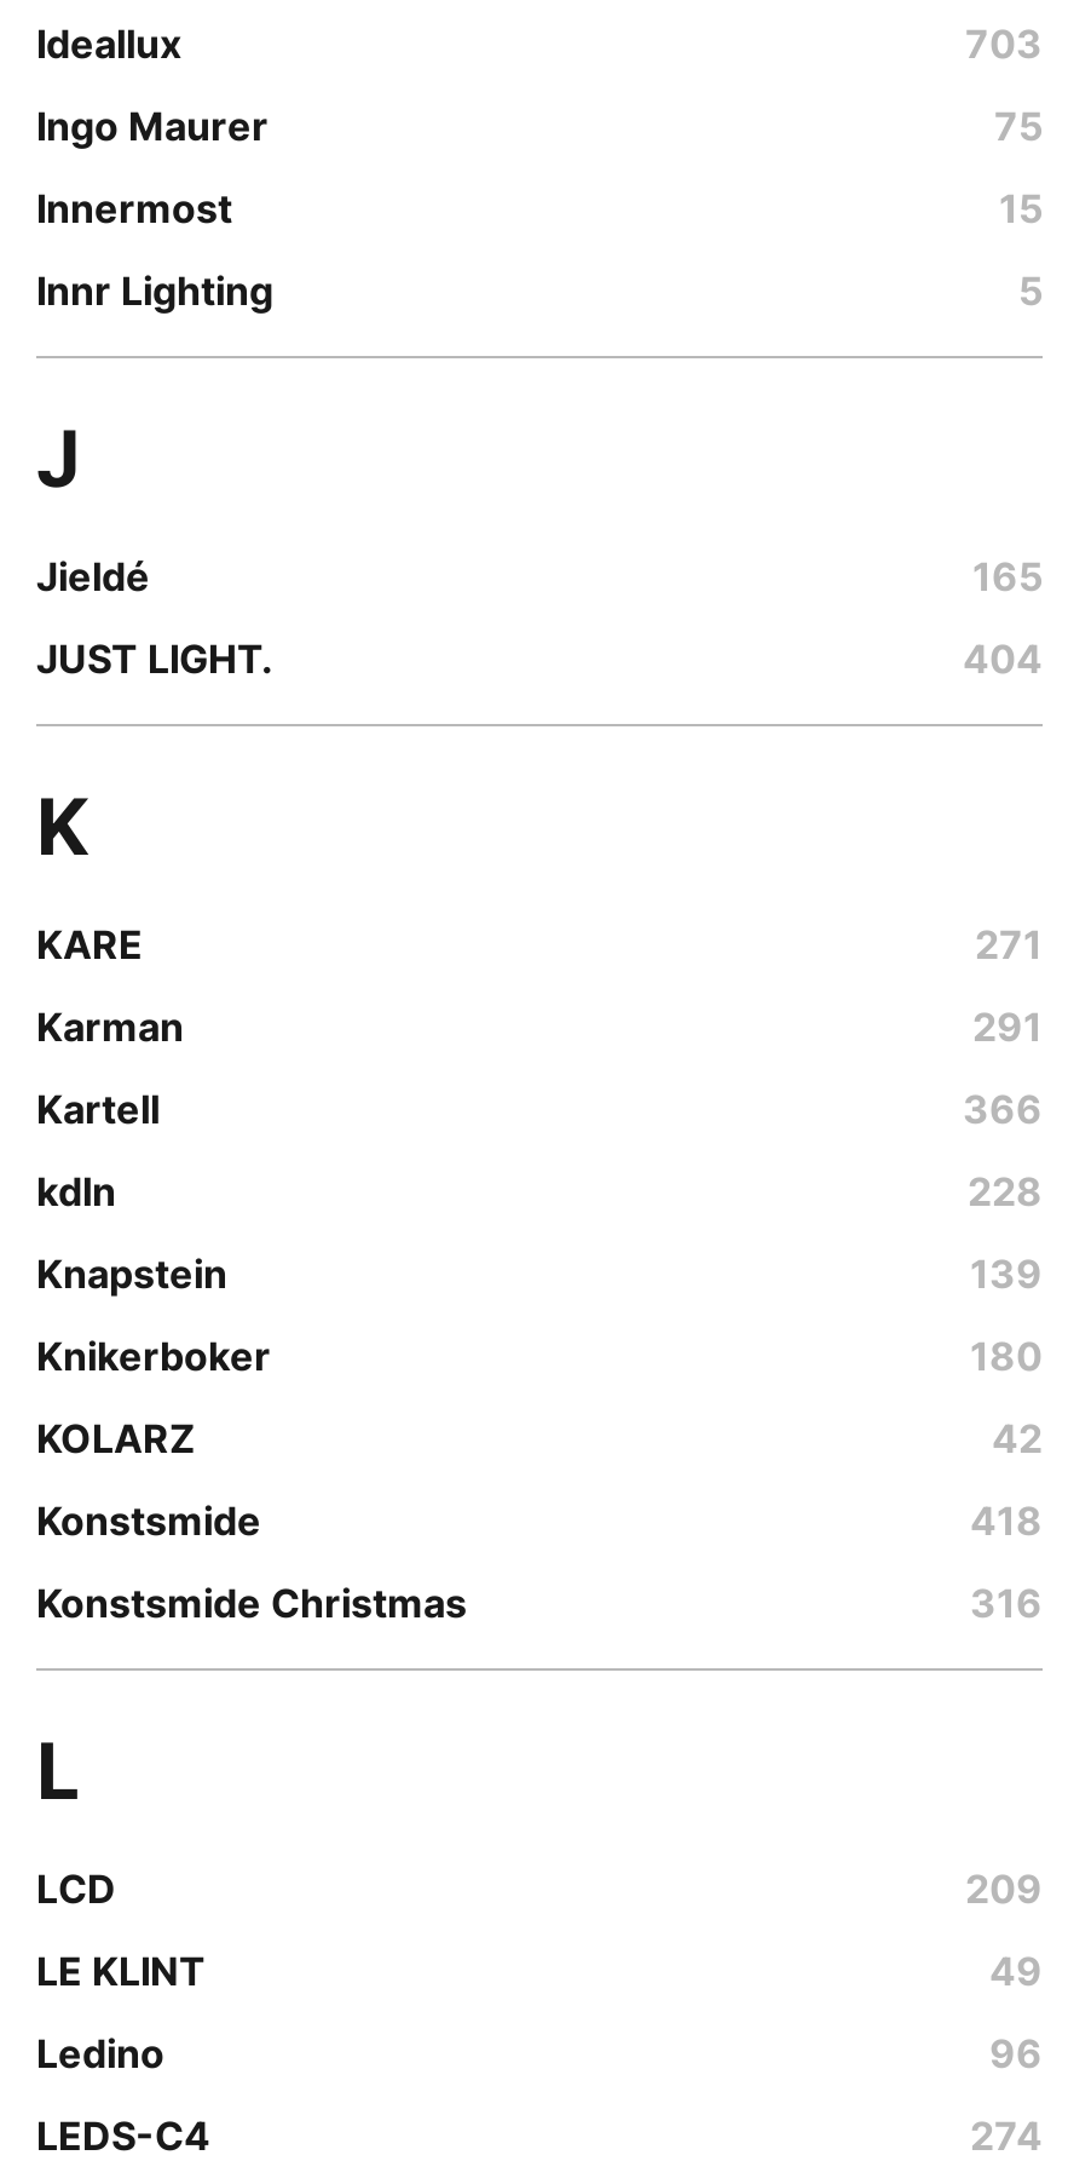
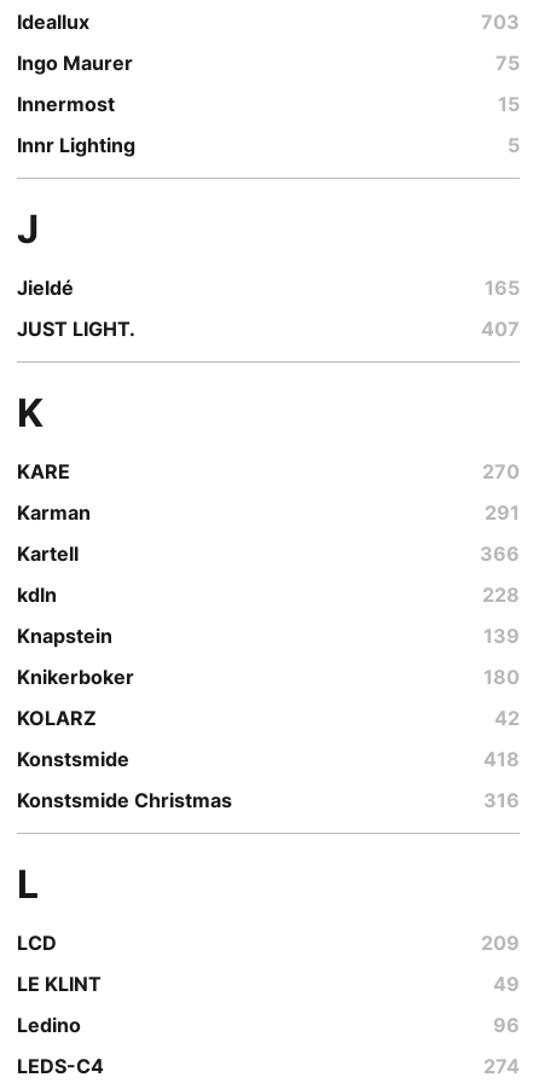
- 404
+ 407

- 271
+ 270
